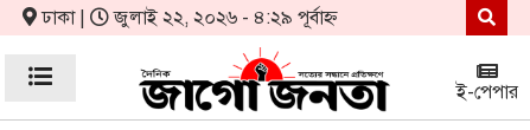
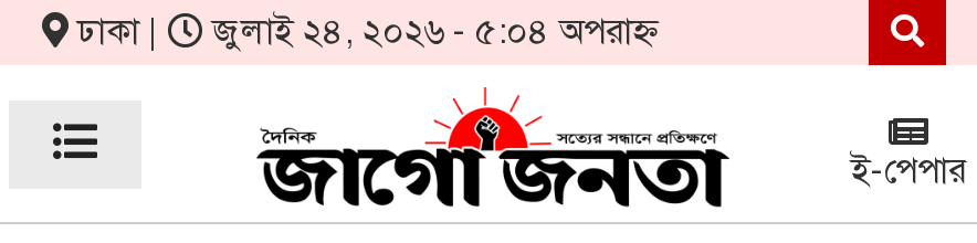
- জুলাই ২২, ২০২৬ - ৪:২৯ পূর্বাহ্ন
+ জুলাই ২৪, ২০২৬ - ৫:০৪ অপরাহ্ন
